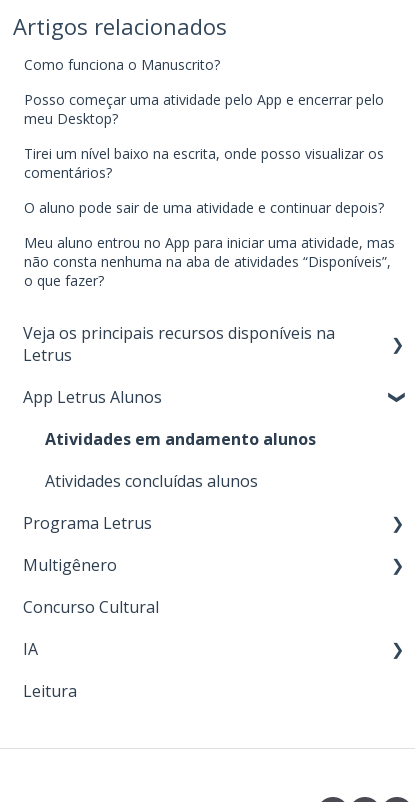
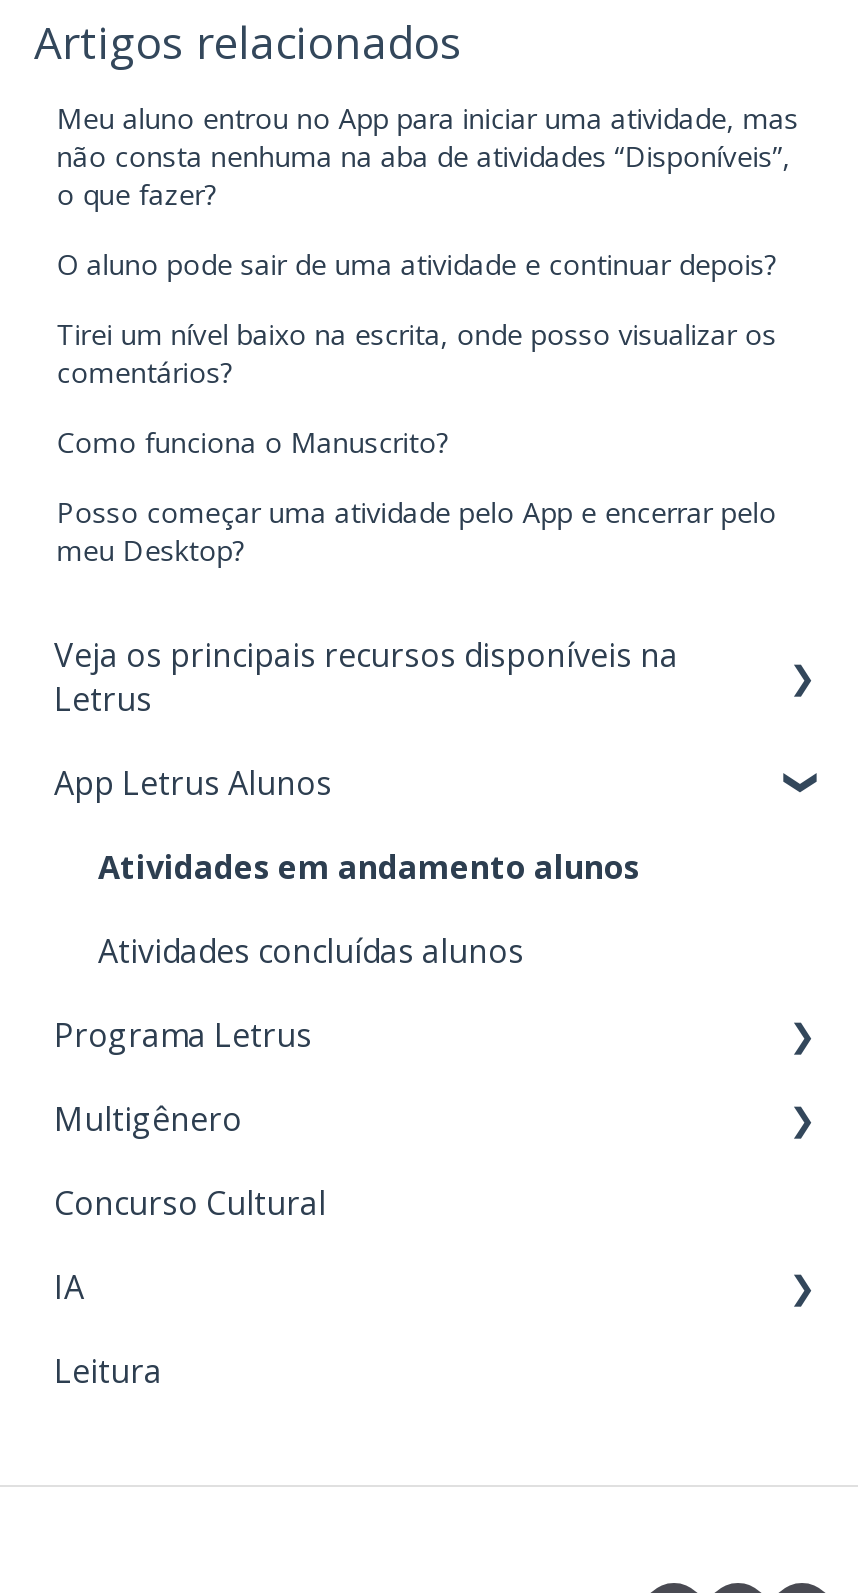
moved down: Como funciona o Manuscrito? | Posso começar uma atividade pelo App e encerrar pelo | meu Desktop?

moved up: Tirei um nível baixo na escrita, onde posso visualizar os | comentários? | O aluno pode sair de uma atividade e continuar depois? | Meu aluno entrou no App para iniciar uma atividade, mas | não consta nenhuma na aba de atividades “Disponíveis”, | o que fazer?
